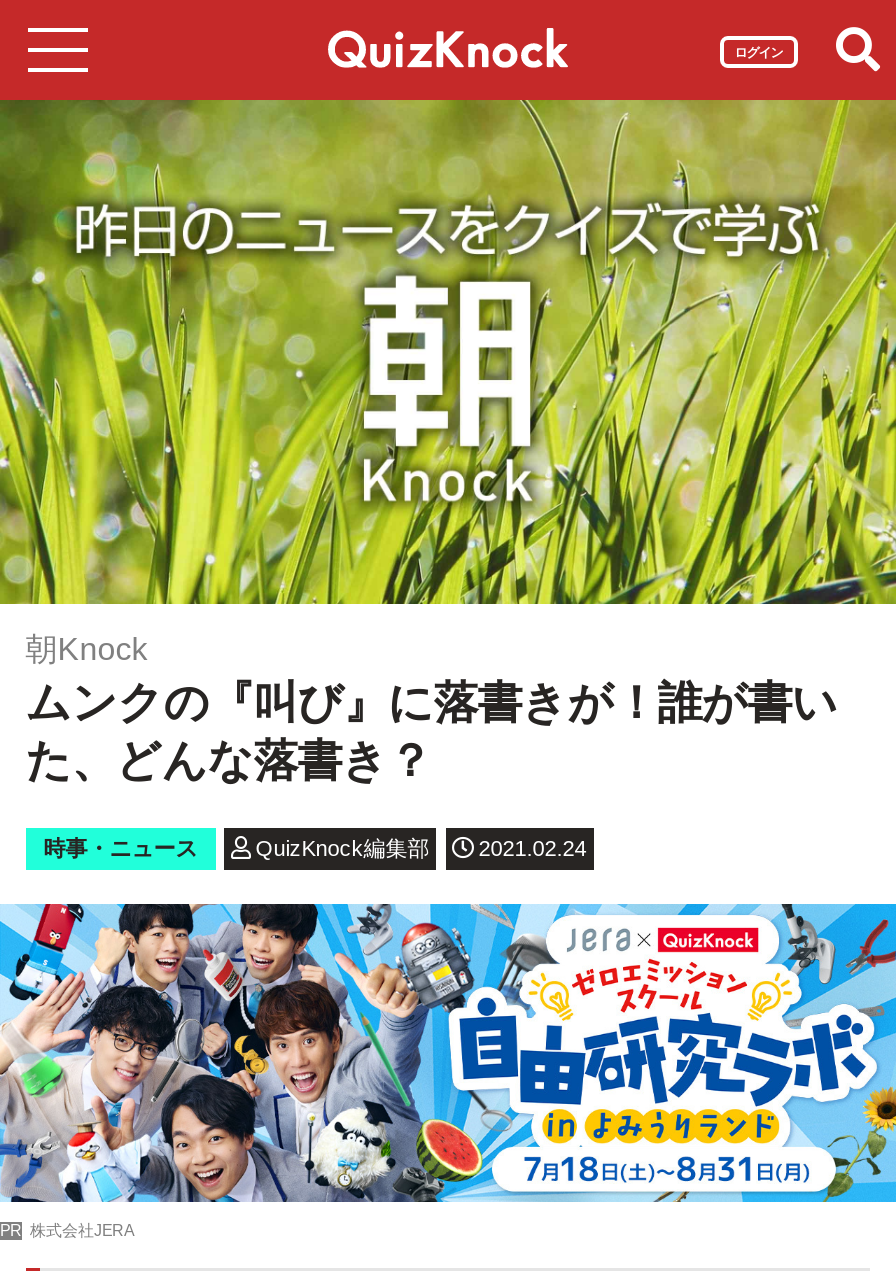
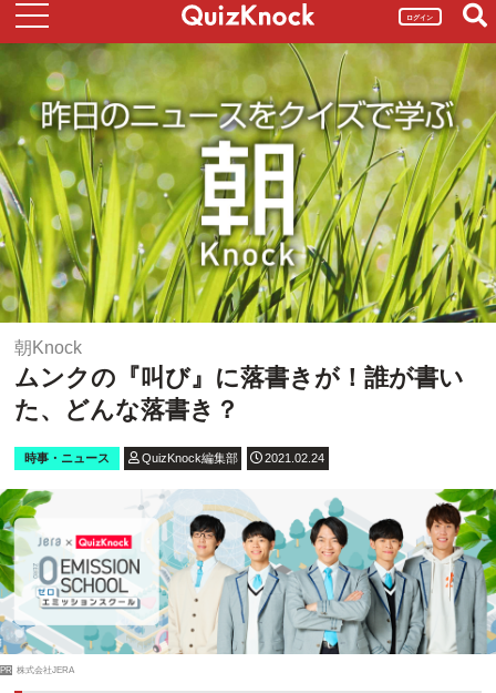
- [image]
+ [image]
